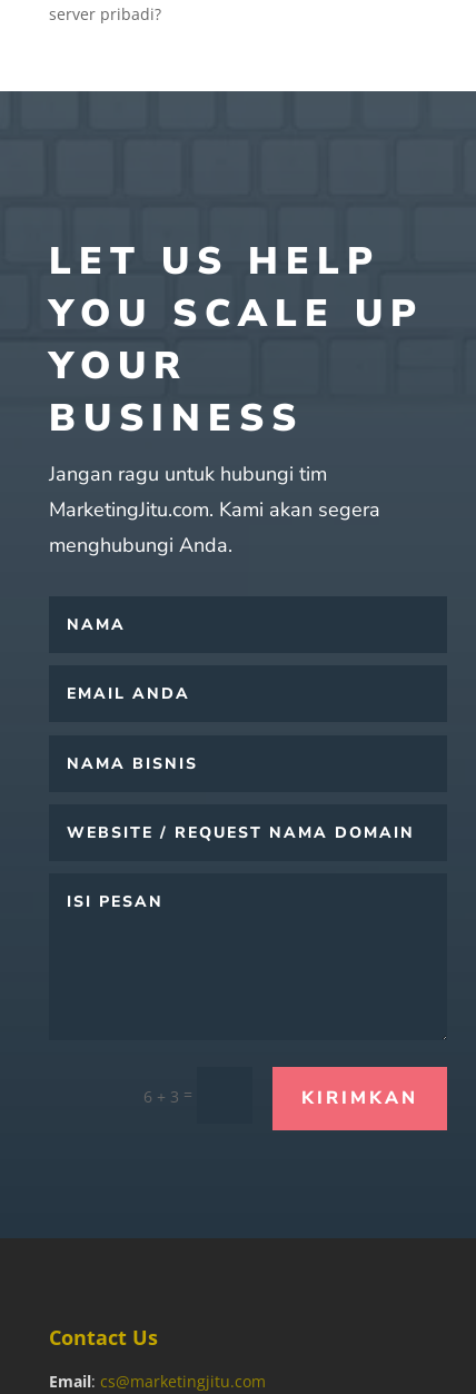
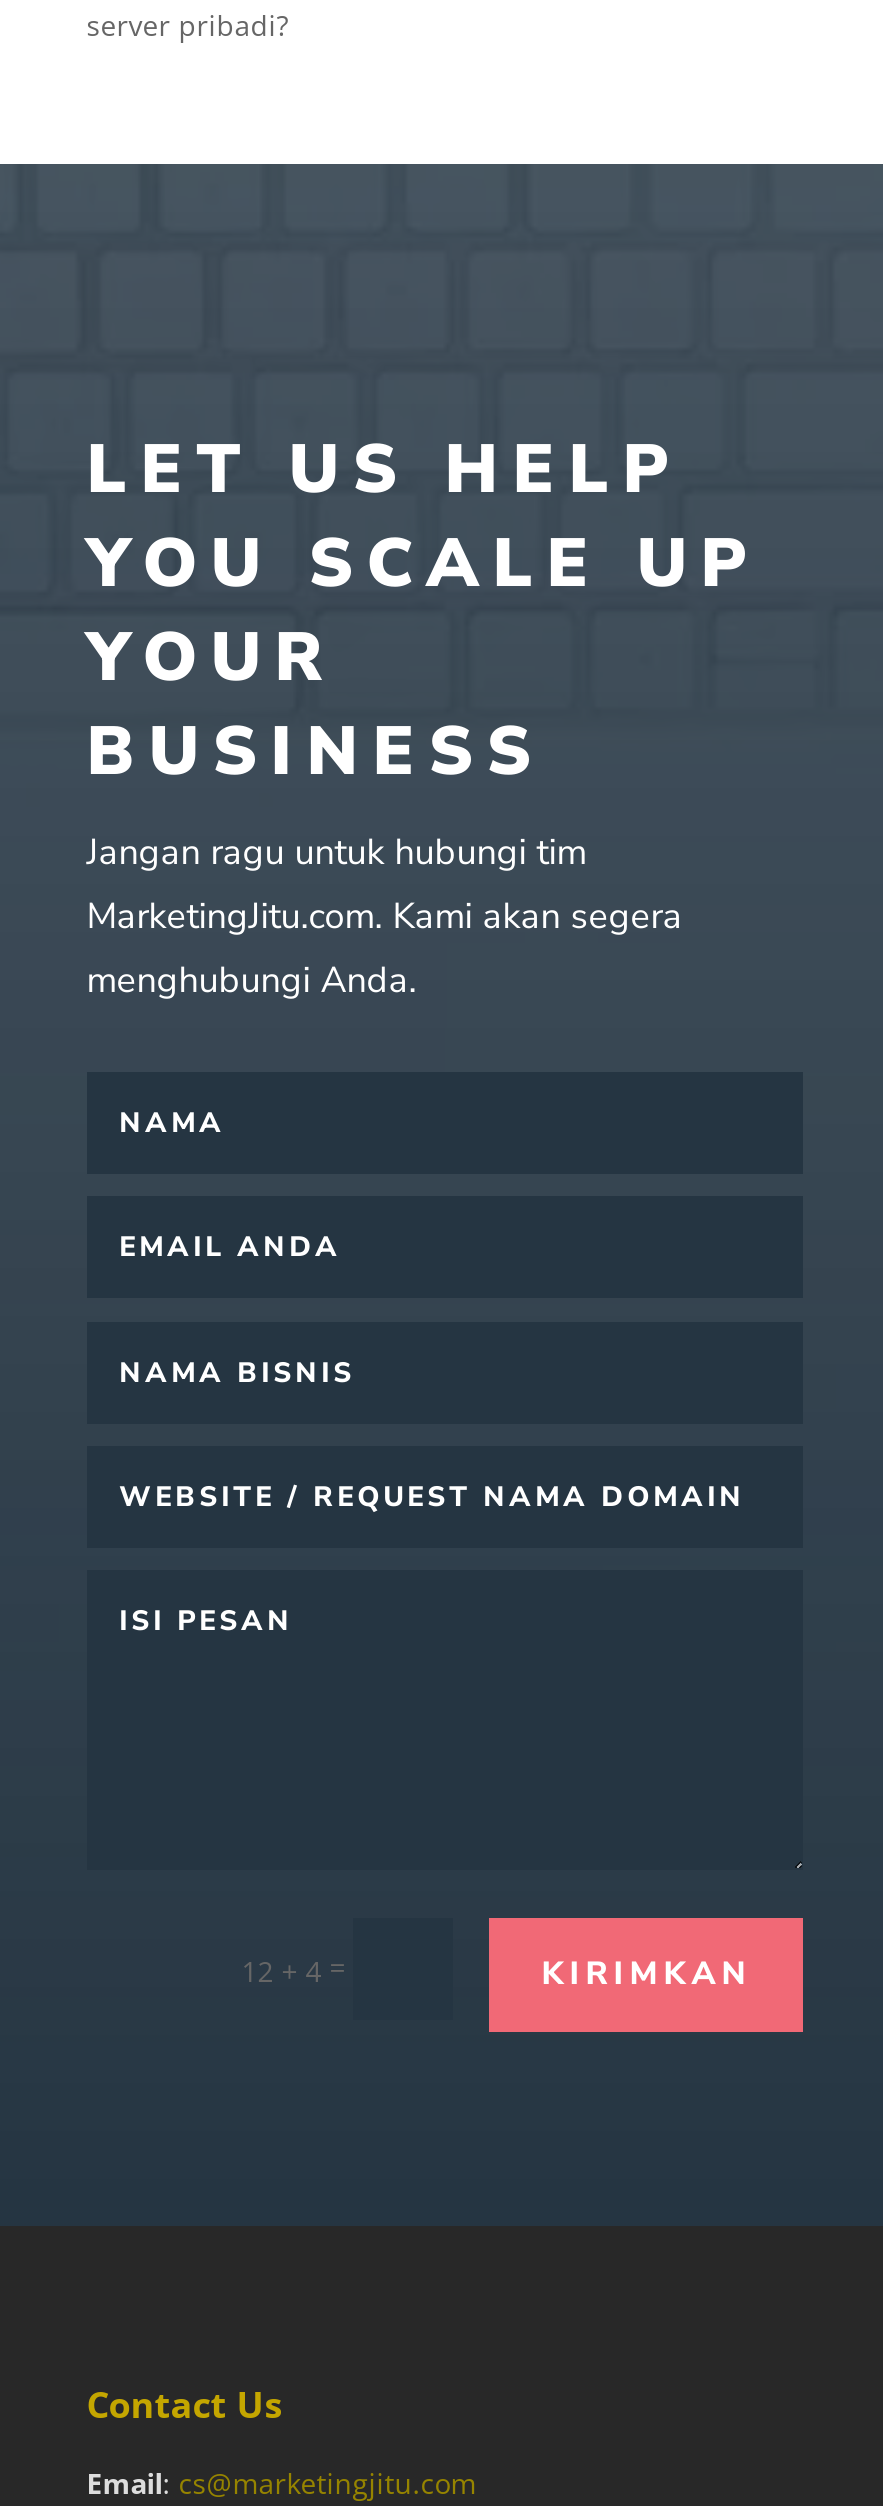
- 6 + 3 =
+ 12 + 4 =
